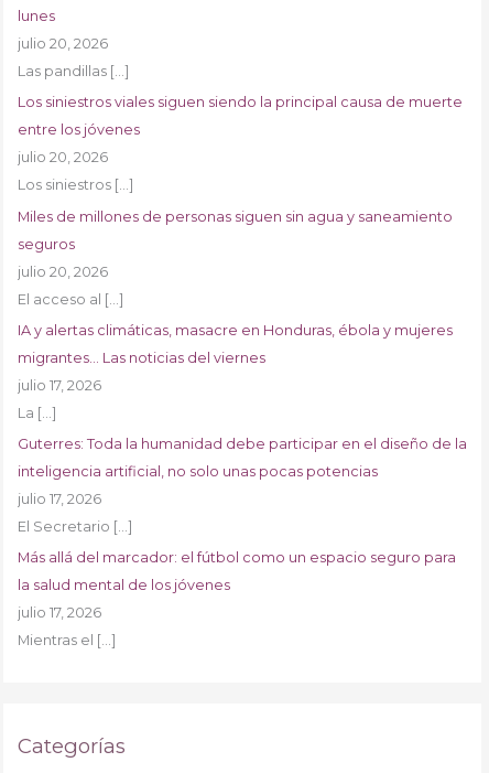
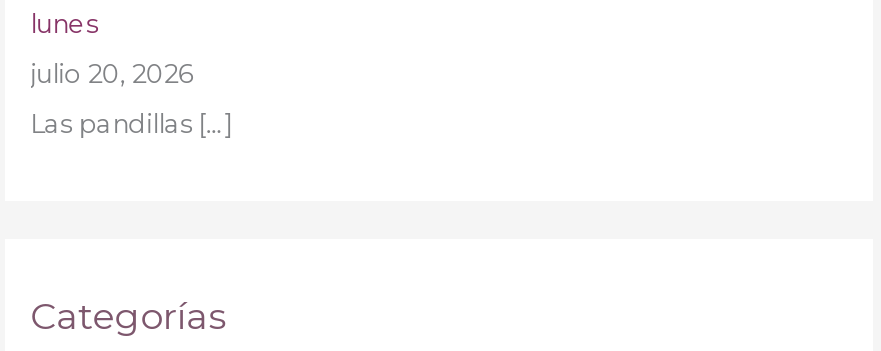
- Los siniestros viales siguen siendo la principal causa de muerte
- entre los jóvenes
- julio 20, 2026
- Los siniestros […]
- Miles de millones de personas siguen sin agua y saneamiento
- seguros
- julio 20, 2026
- El acceso al […]
- IA y alertas climáticas, masacre en Honduras, ébola y mujeres
- migrantes… Las noticias del viernes
- julio 17, 2026
- La […]
- Guterres: Toda la humanidad debe participar en el diseño de la
- inteligencia artificial, no solo unas pocas potencias
- julio 17, 2026
- El Secretario […]
- Más allá del marcador: el fútbol como un espacio seguro para
- la salud mental de los jóvenes
- julio 17, 2026
- Mientras el […]
